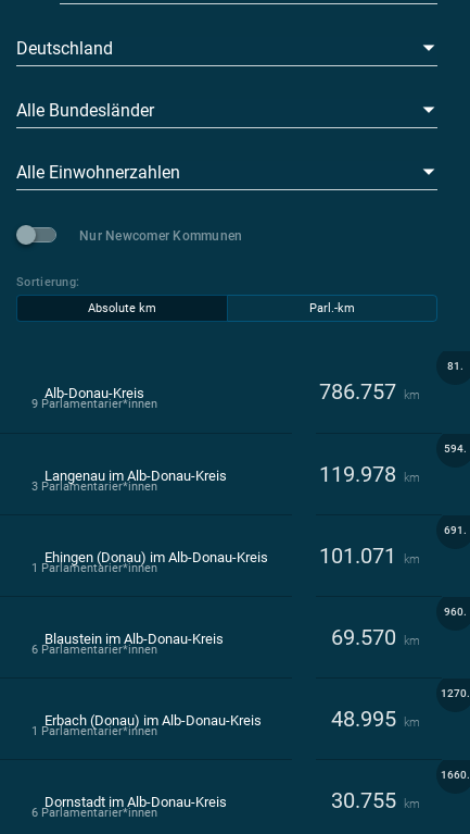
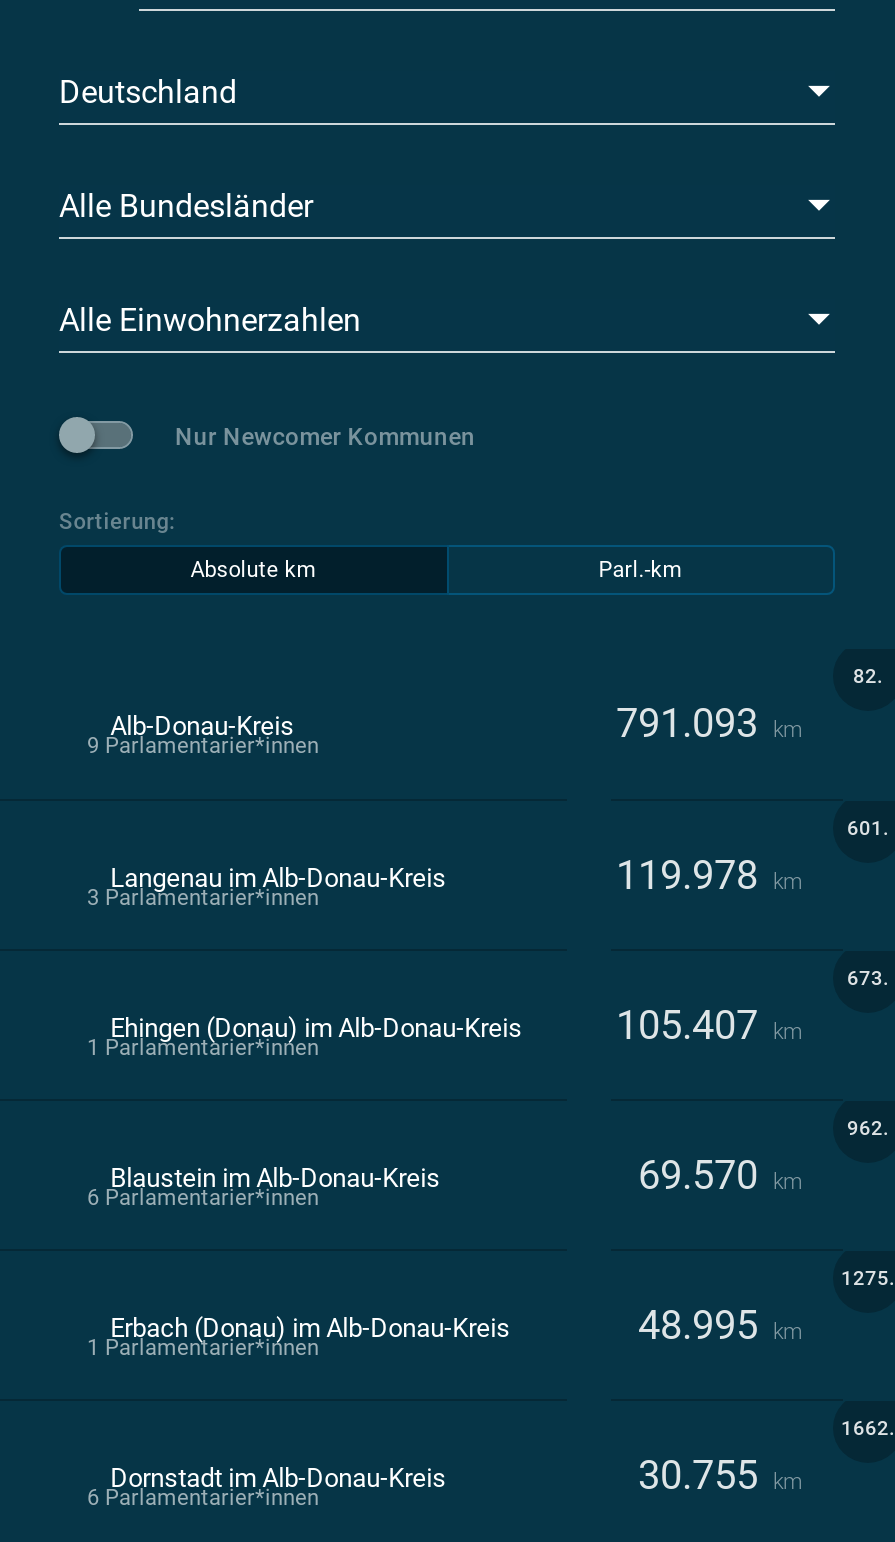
- 81.
+ 82.

- 786.757 km
+ 791.093 km

- 594.
+ 601.

- 691.
+ 673.

- 101.071 km
+ 105.407 km

- 960.
+ 962.

- 1270.
+ 1275.

- 1660.
+ 1662.
